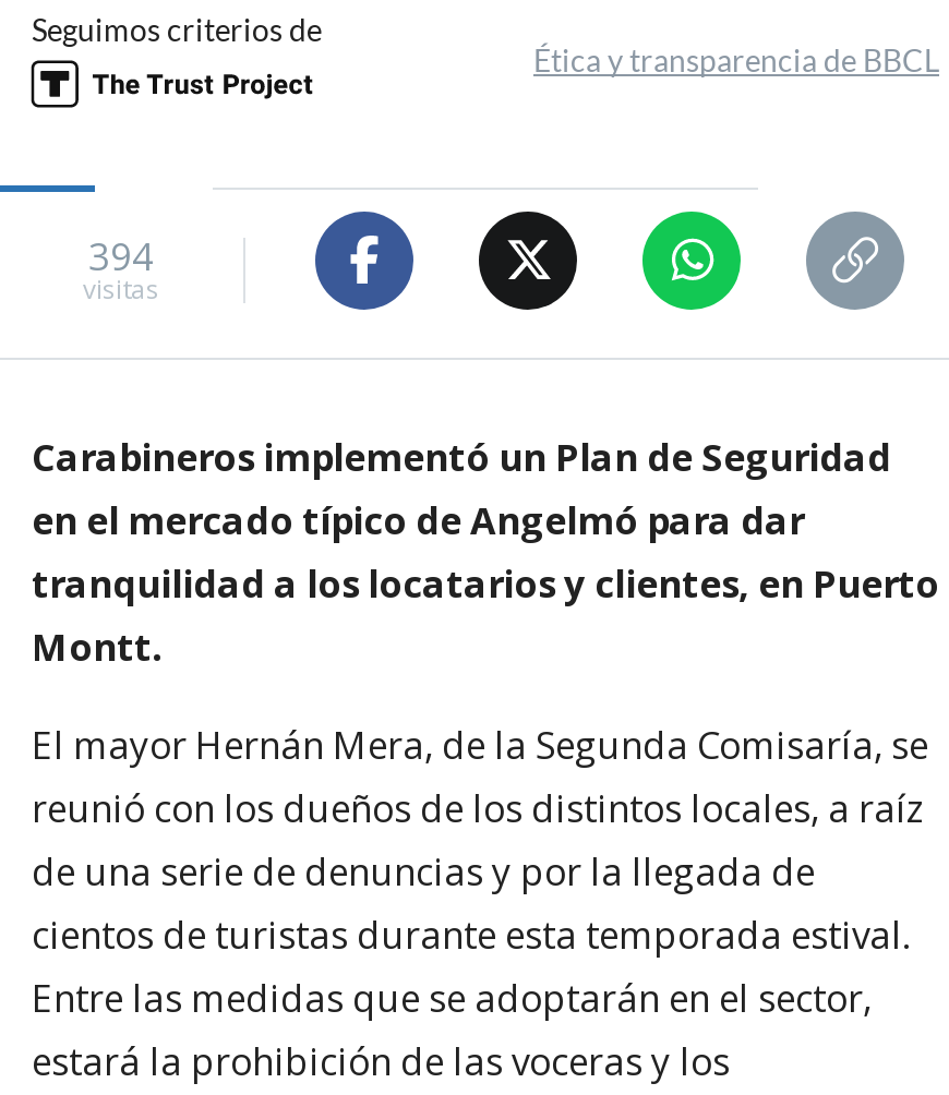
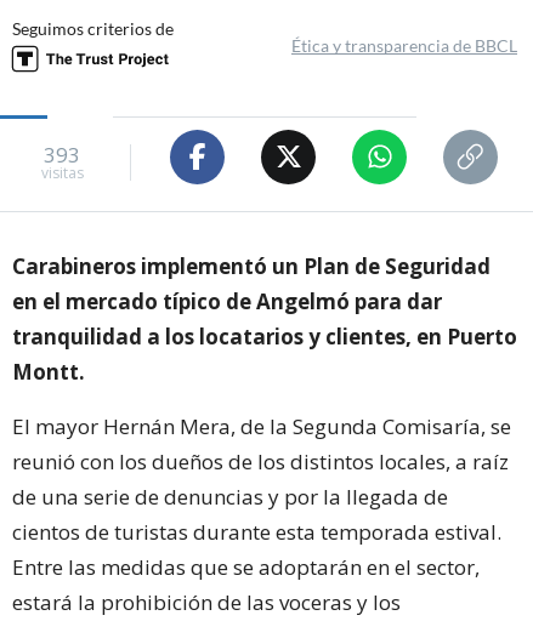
- 394
+ 393
